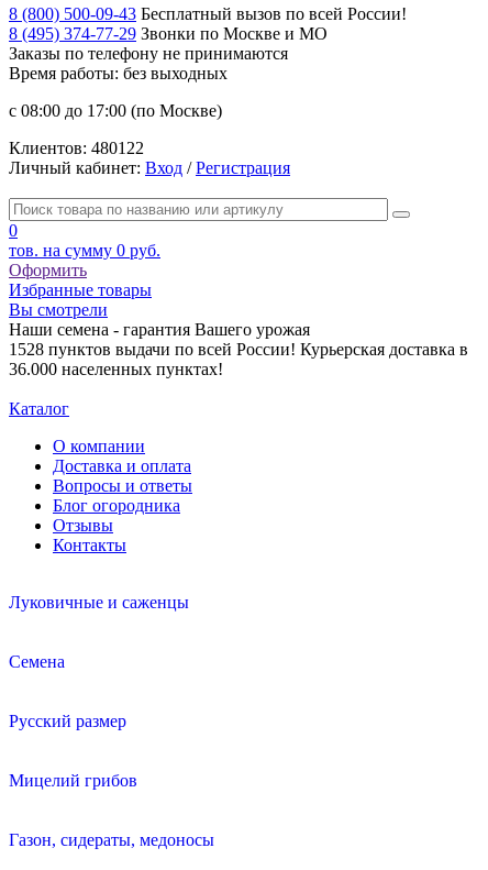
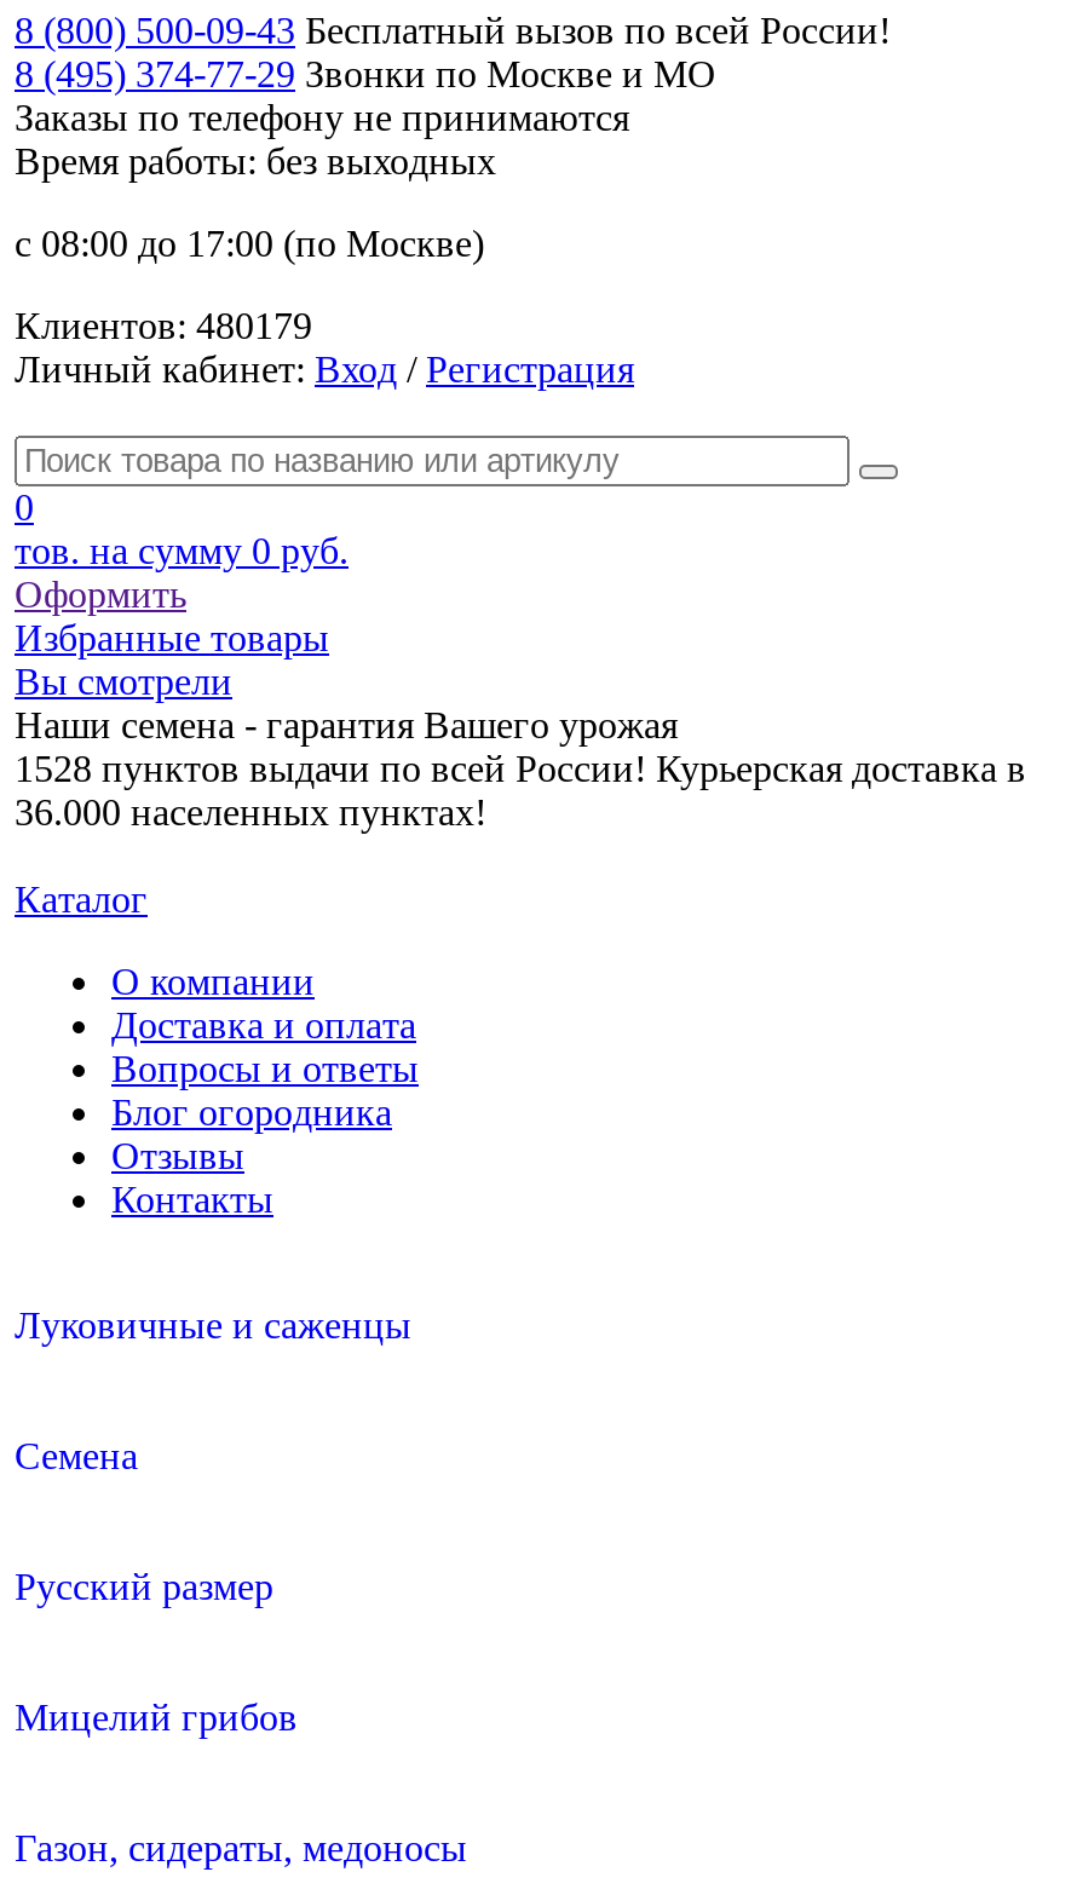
- Клиентов: 480122
+ Клиентов: 480179
